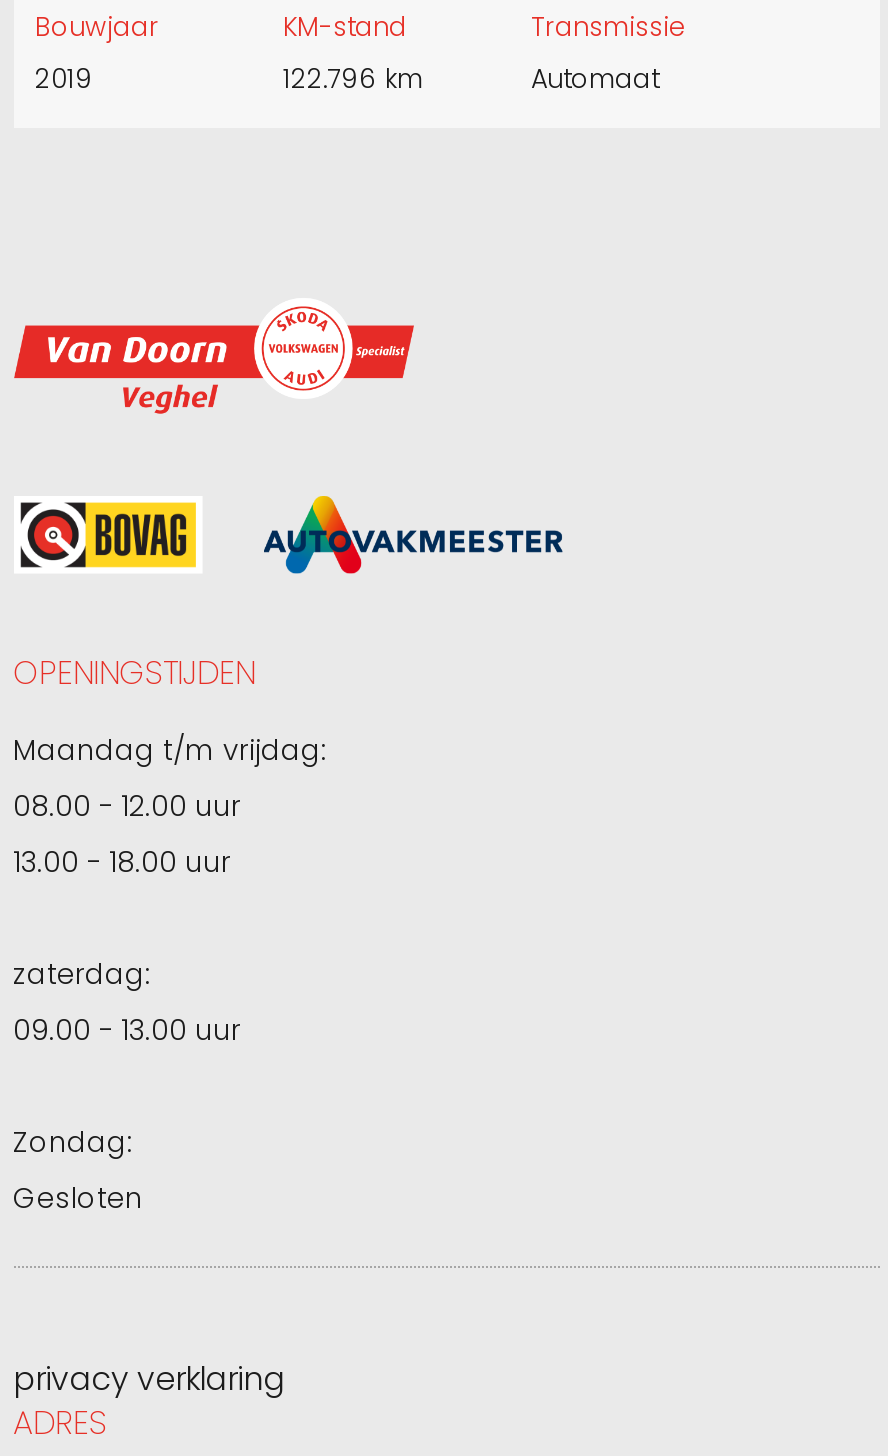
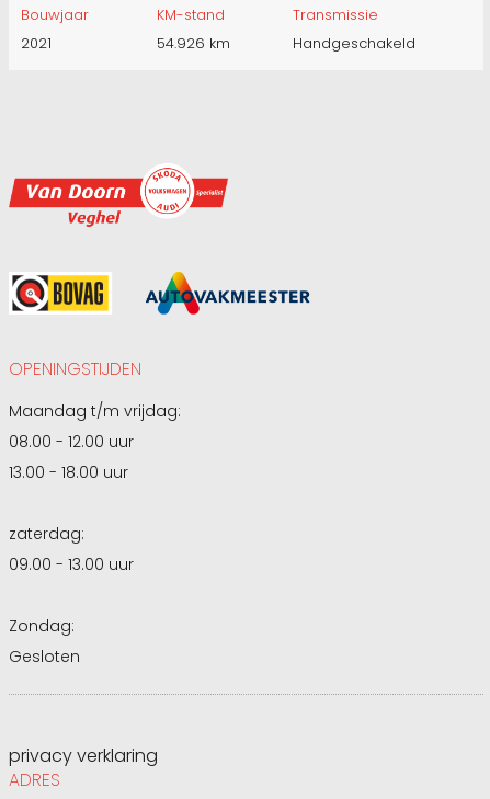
- 2019
+ 2021

- 122.796 km
+ 54.926 km

- Automaat
+ Handgeschakeld
